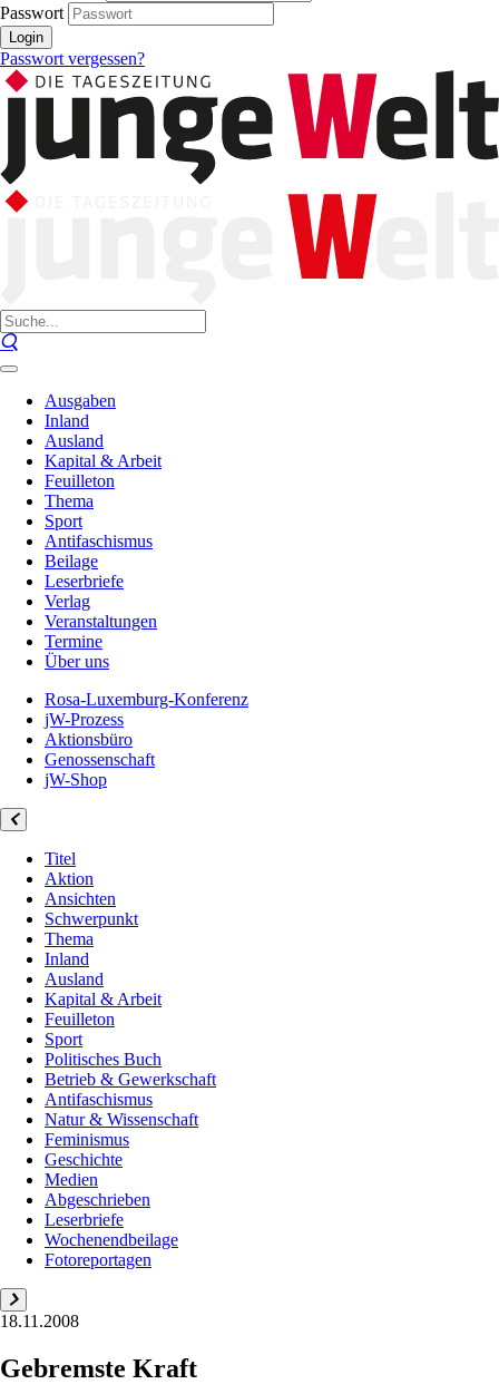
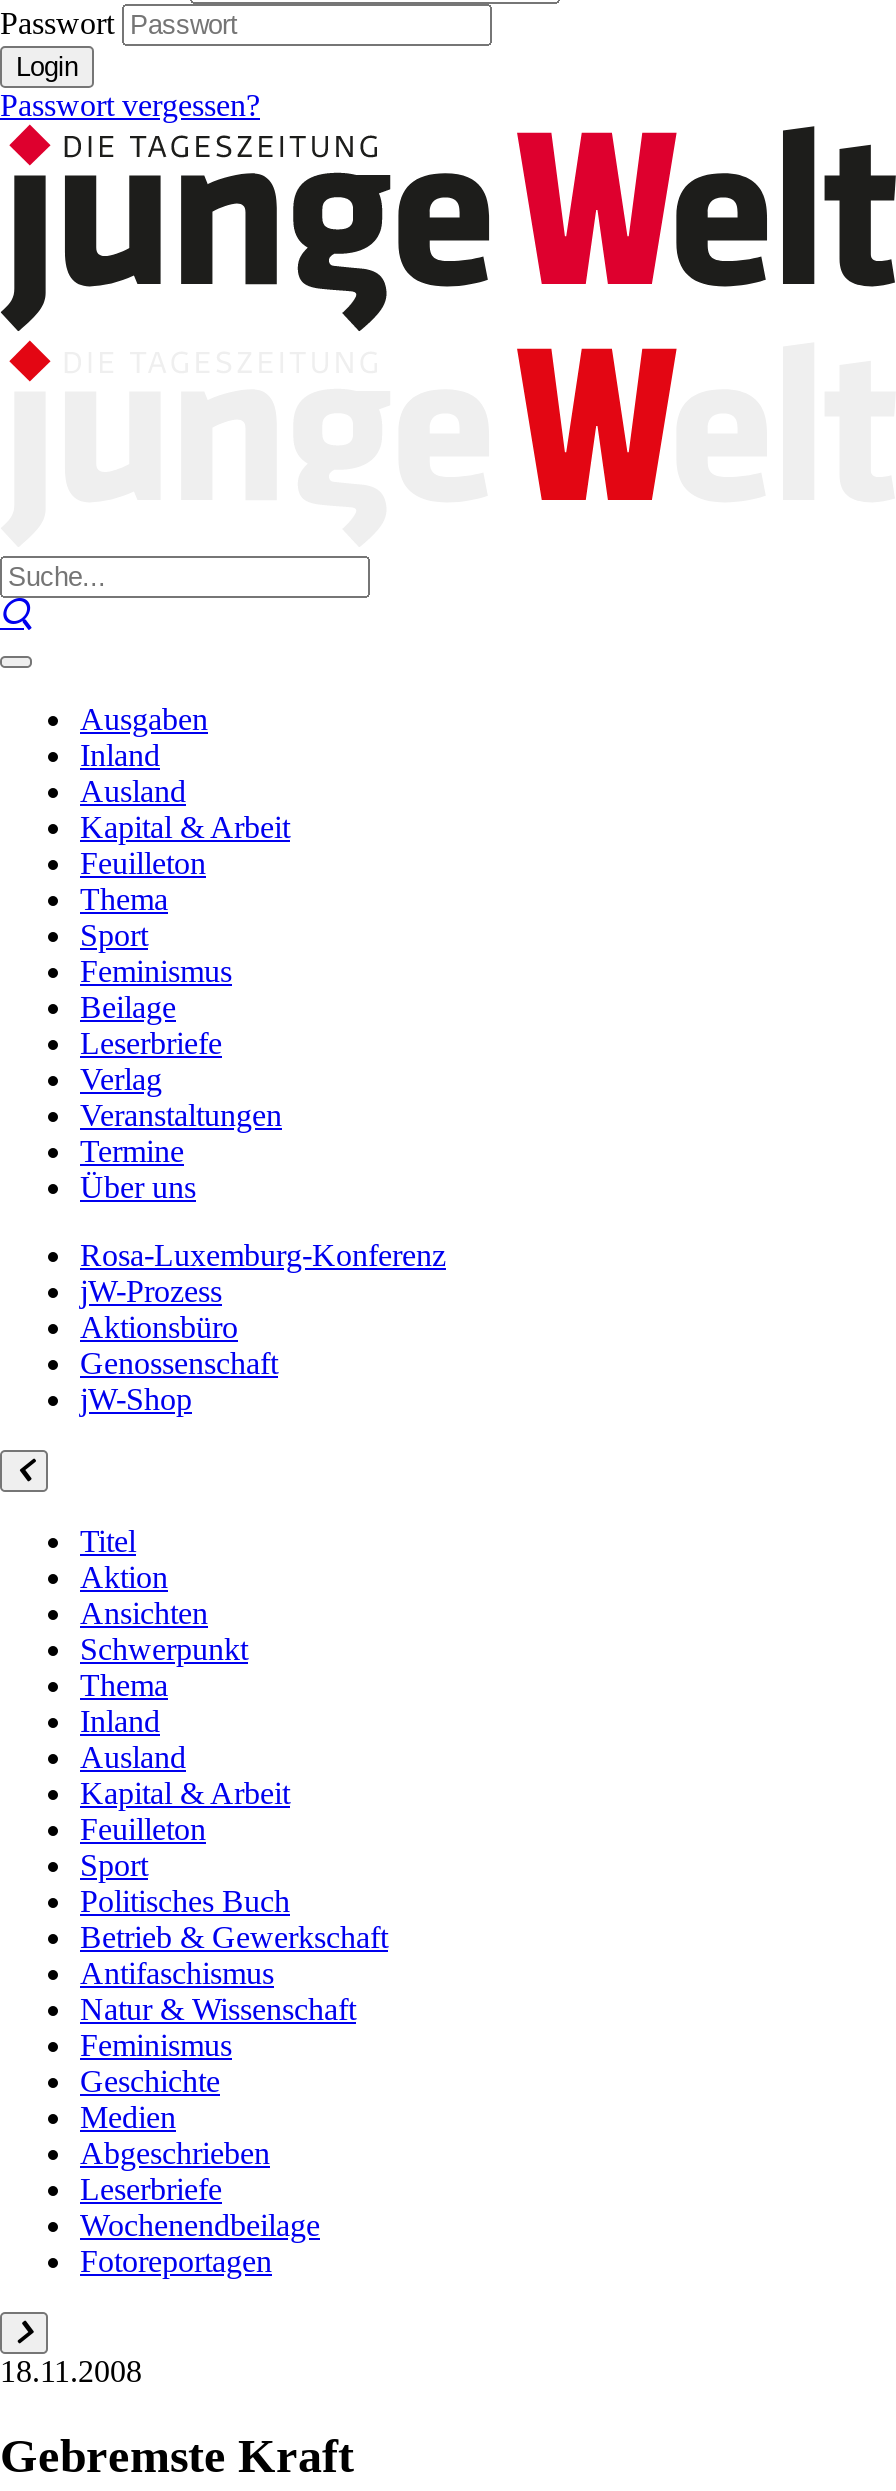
- Antifaschismus
+ Feminismus
